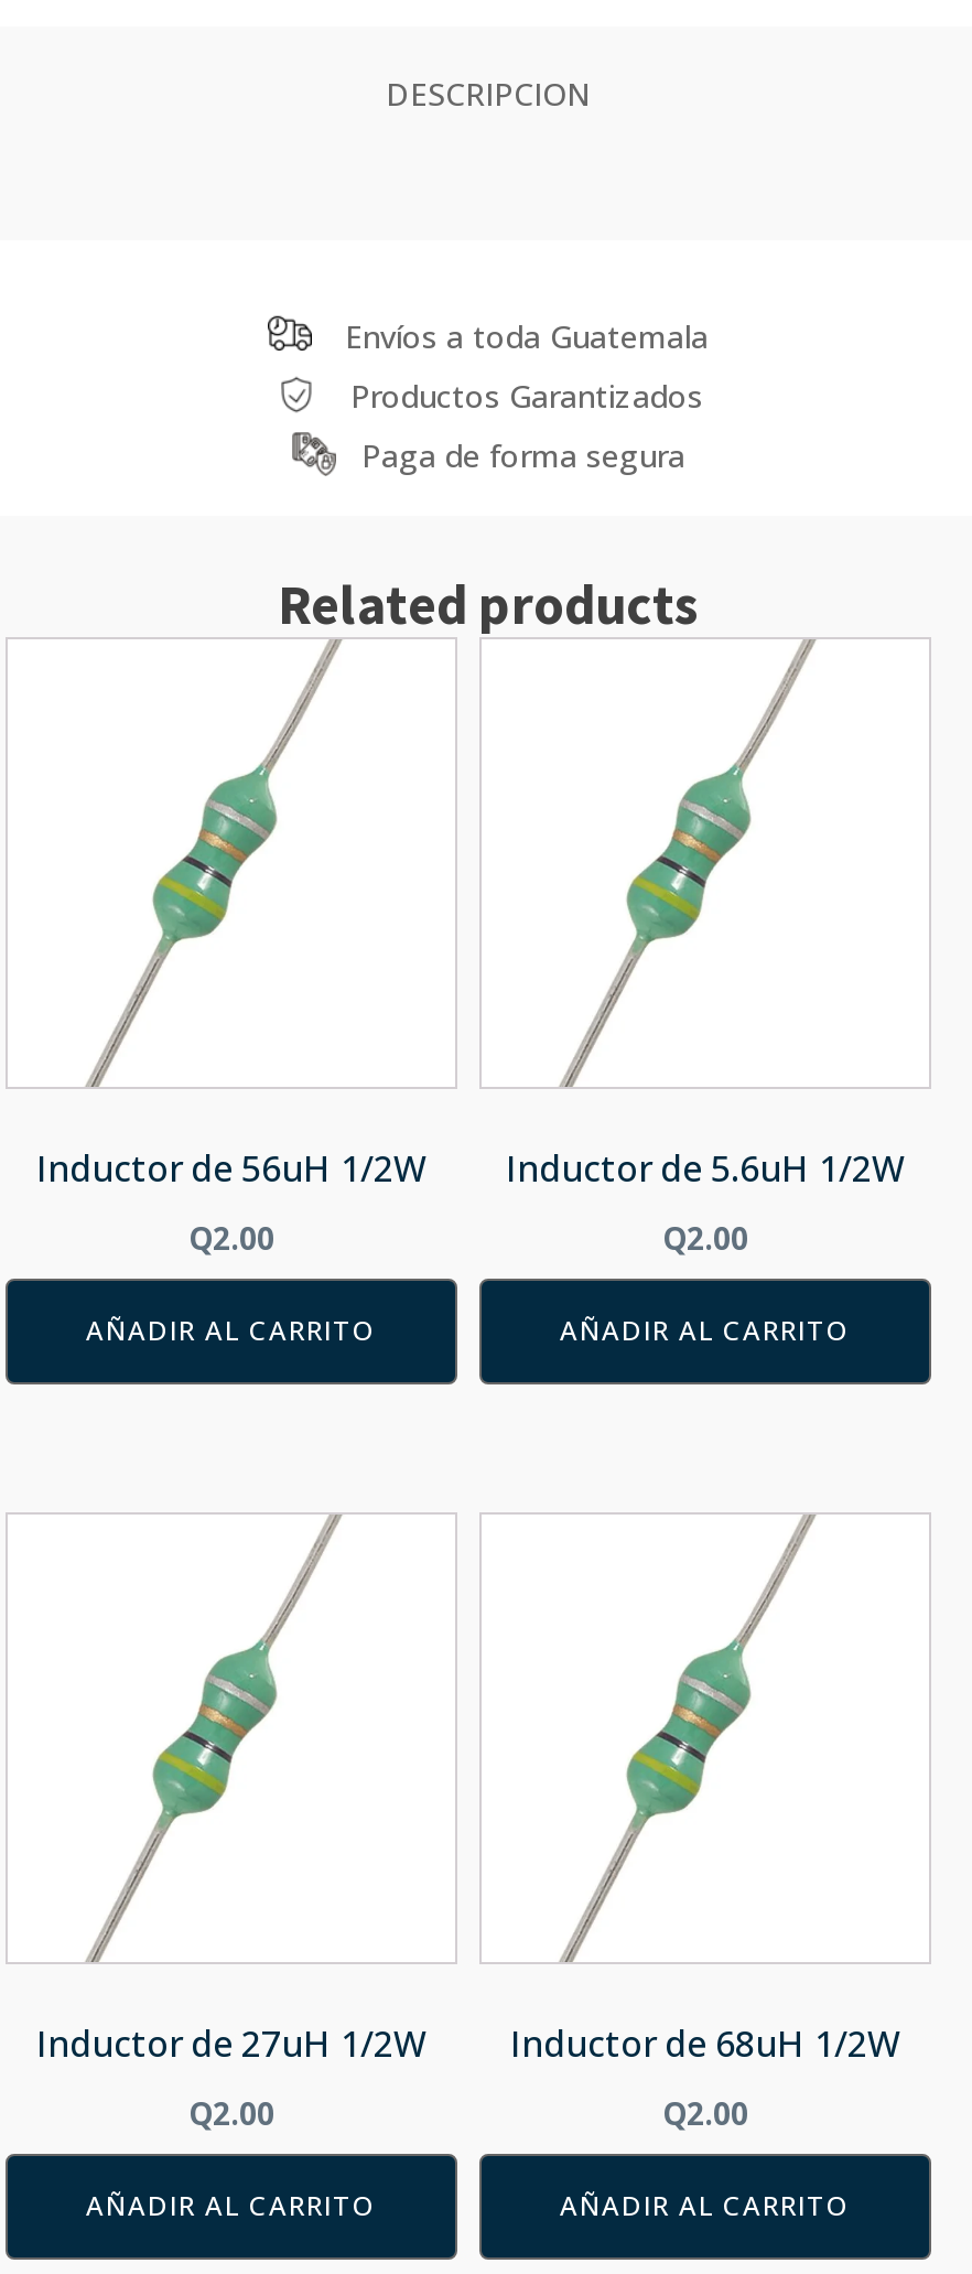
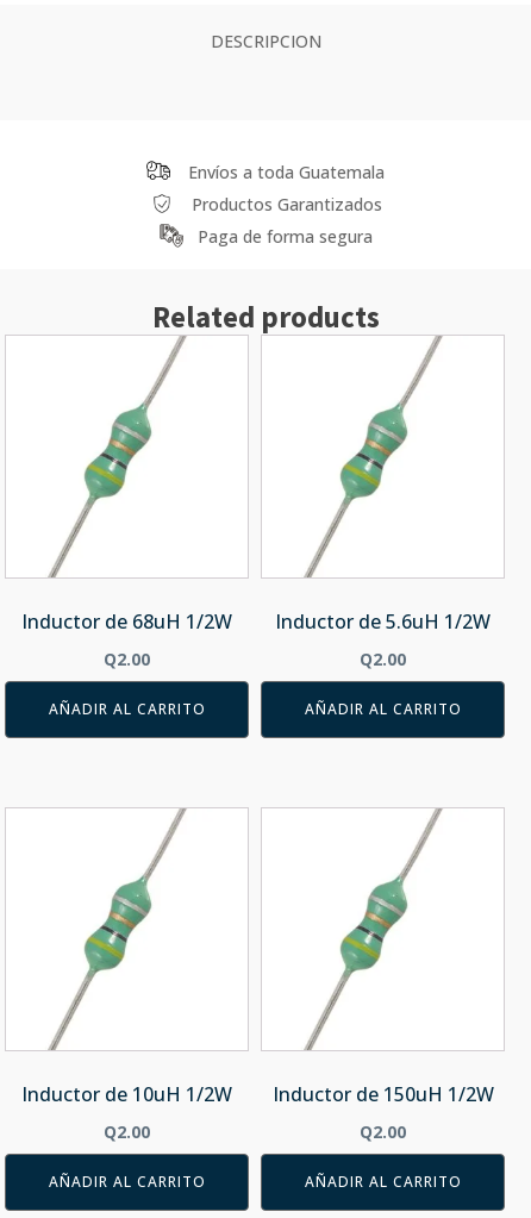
- Inductor de 56uH 1/2W

+ Inductor de 150uH 1/2W

- Inductor de 27uH 1/2W
+ Inductor de 10uH 1/2W

moved up: Inductor de 68uH 1/2W
